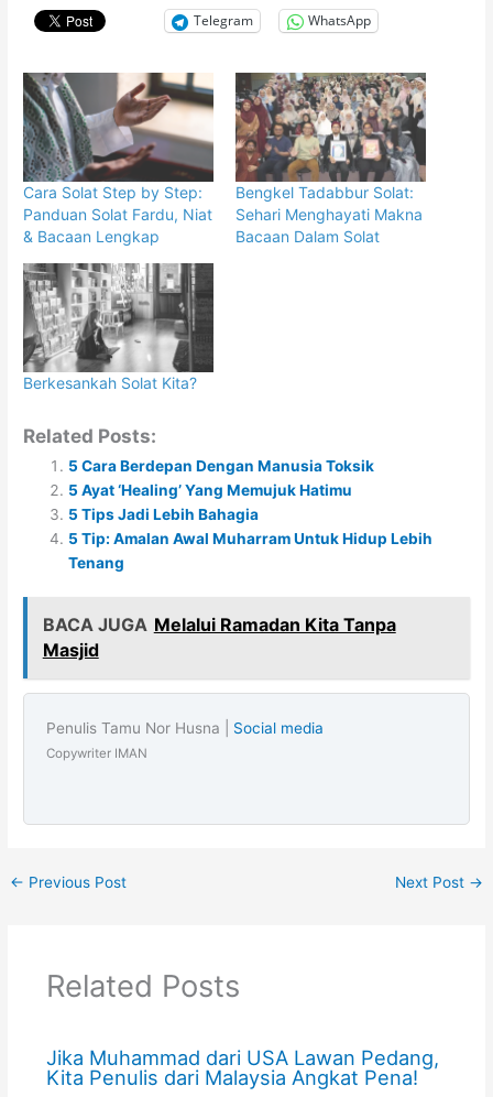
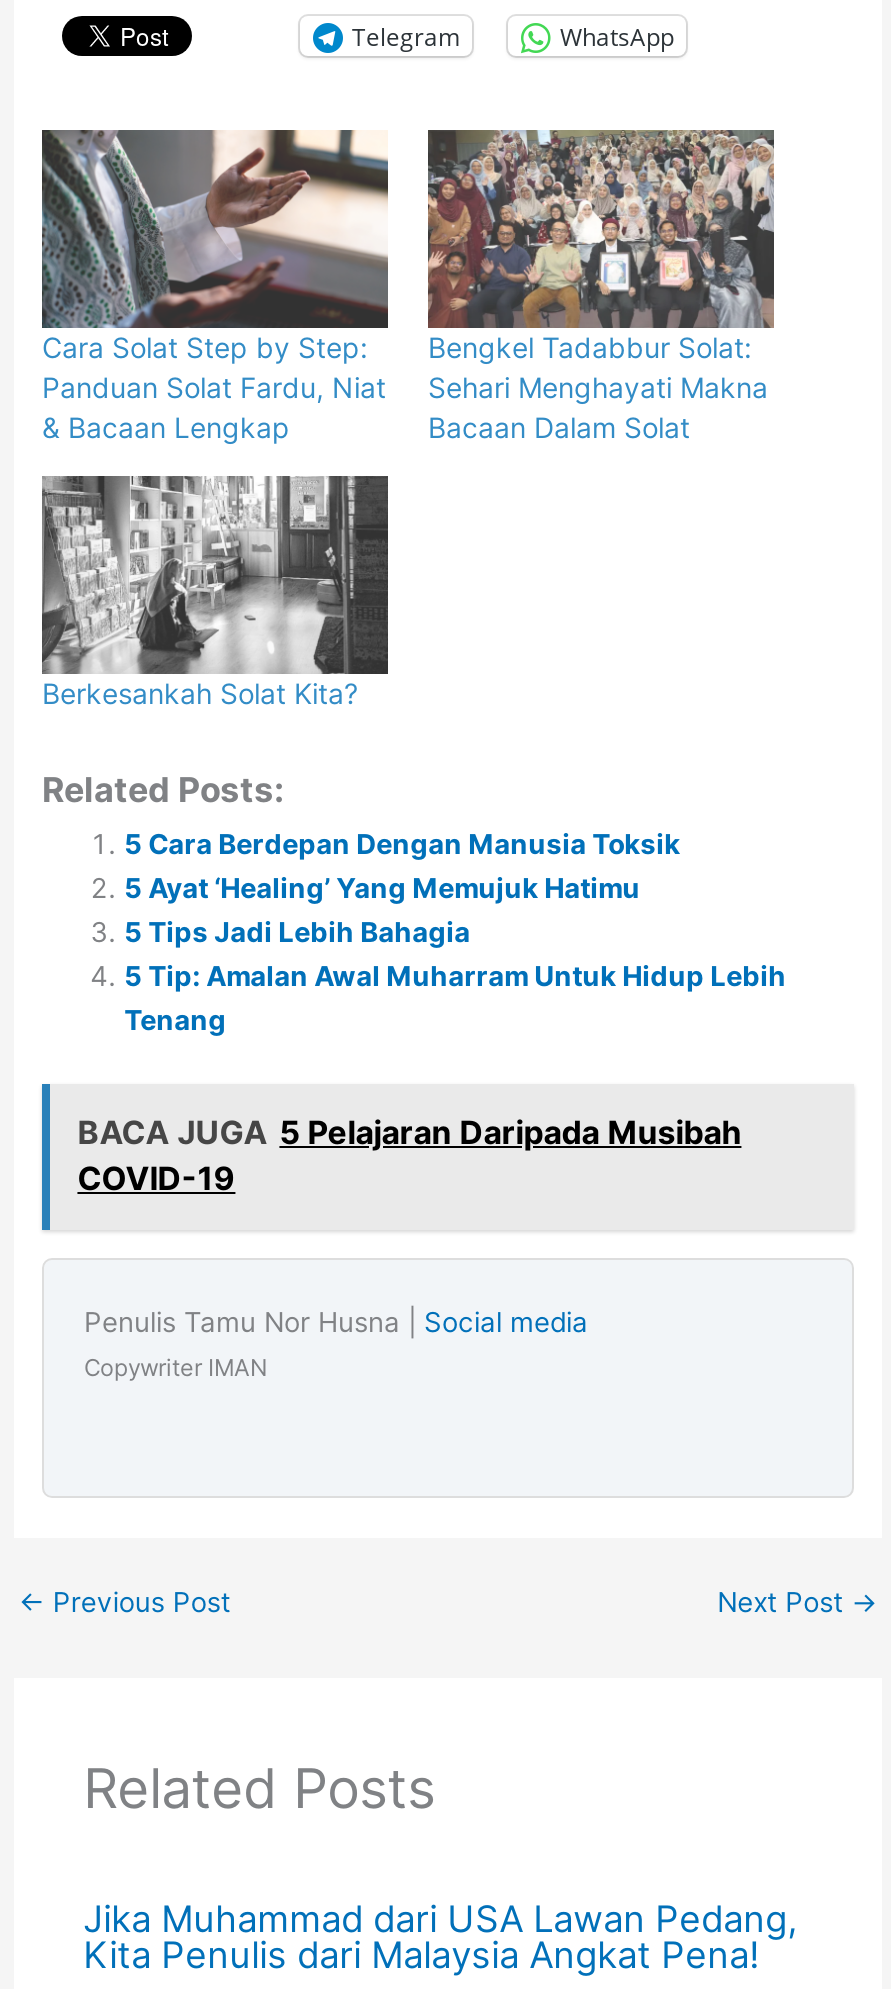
- BACA JUGA Melalui Ramadan Kita Tanpa
- Masjid
+ BACA JUGA 5 Pelajaran Daripada Musibah
+ COVID-19
